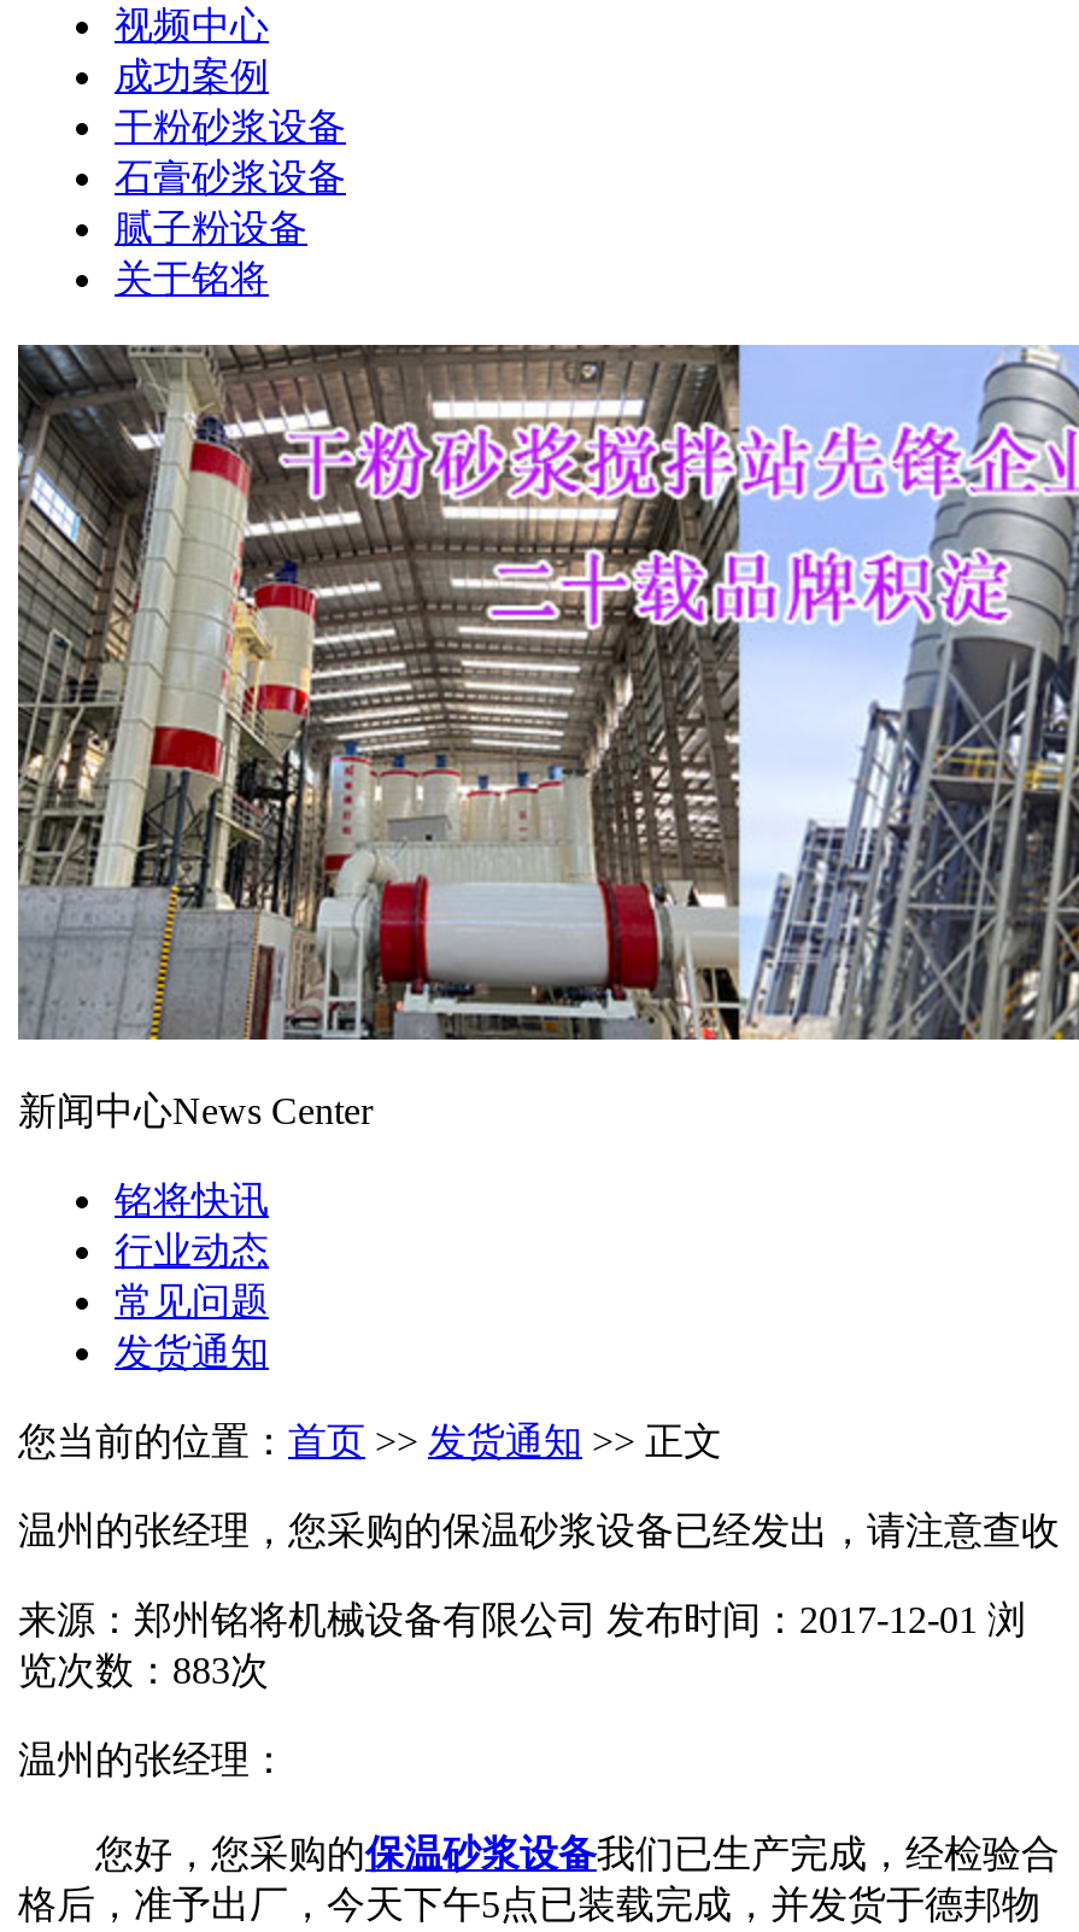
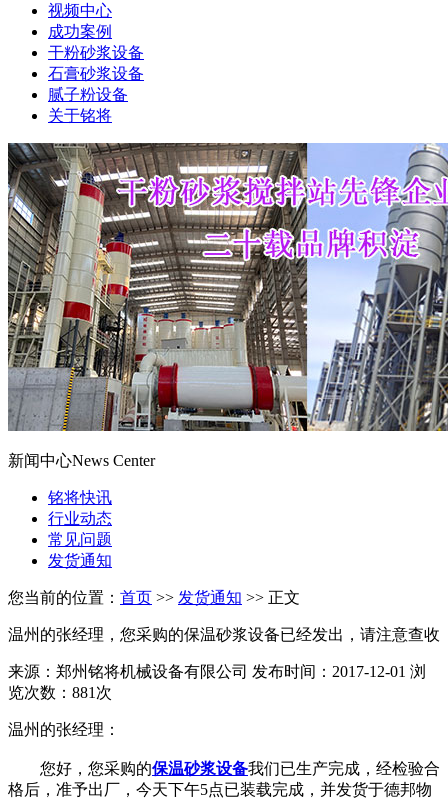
- 览次数：883次
+ 览次数：881次
